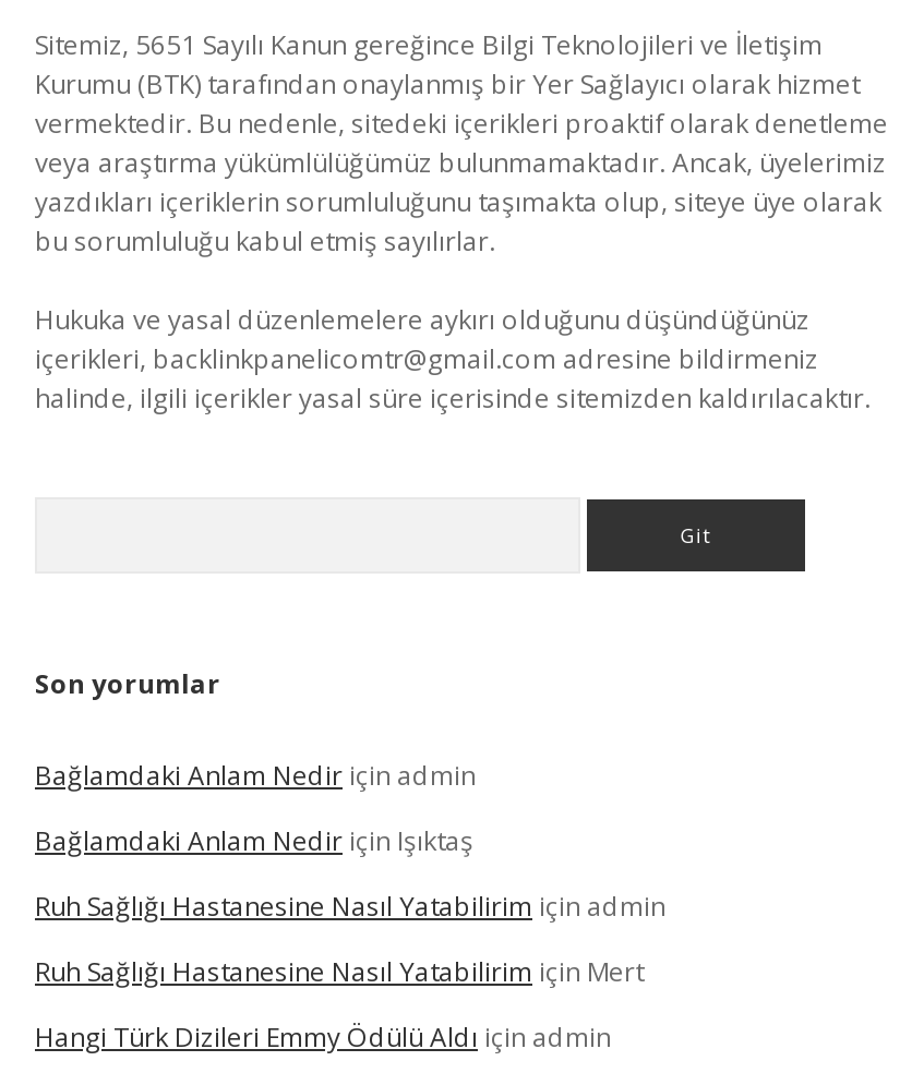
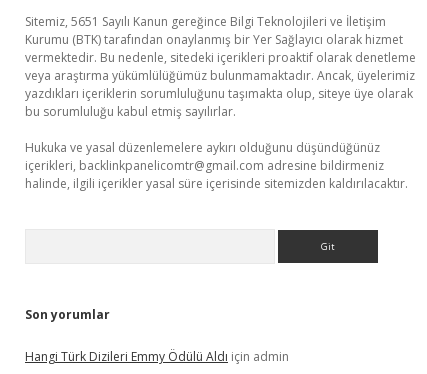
- Bağlamdaki Anlam Nedir için admin
- Bağlamdaki Anlam Nedir için Işıktaş
- Ruh Sağlığı Hastanesine Nasıl Yatabilirim için admin
- Ruh Sağlığı Hastanesine Nasıl Yatabilirim için Mert
